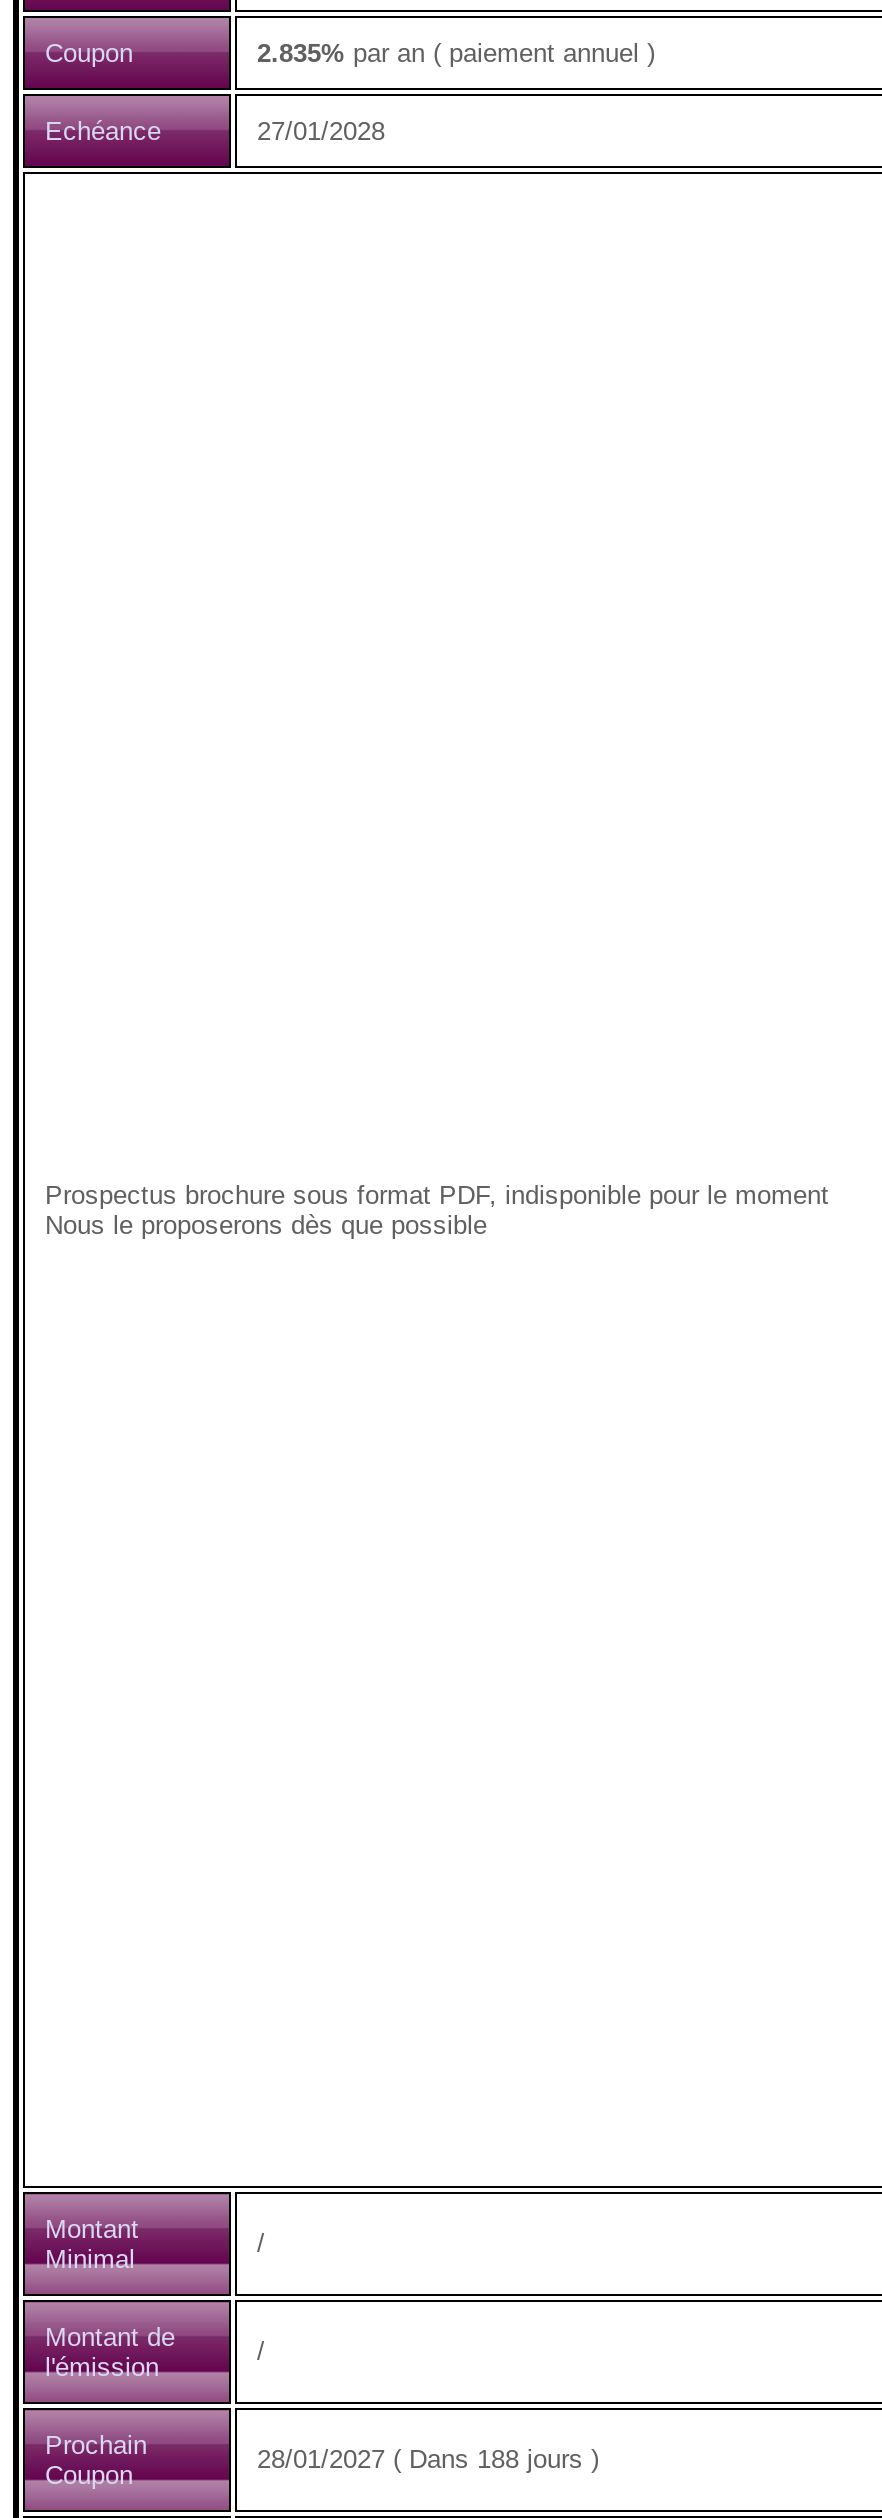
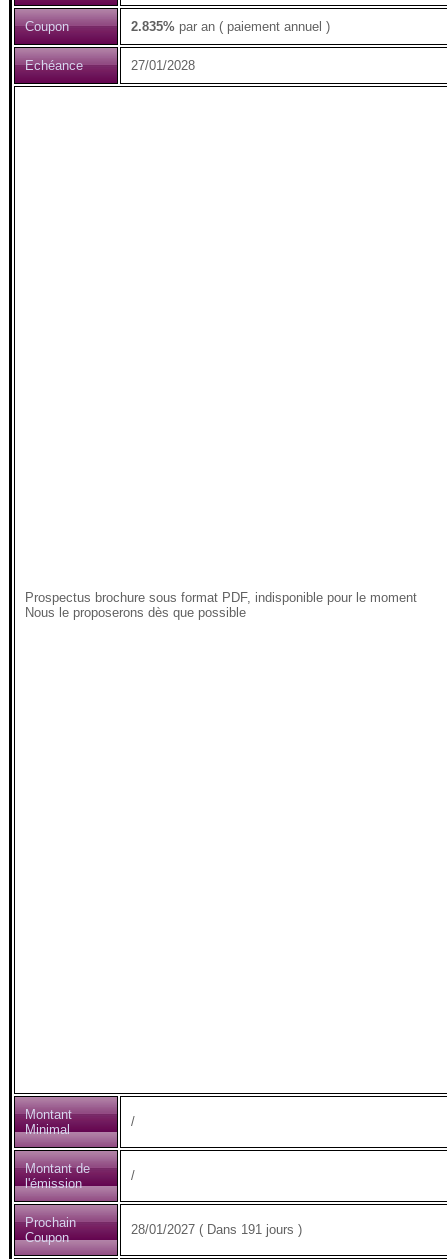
- 28/01/2027 ( Dans 188 jours )
+ 28/01/2027 ( Dans 191 jours )
